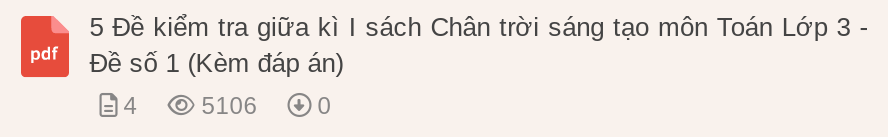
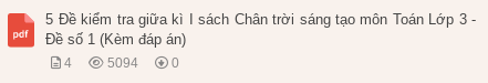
- 5106
+ 5094
